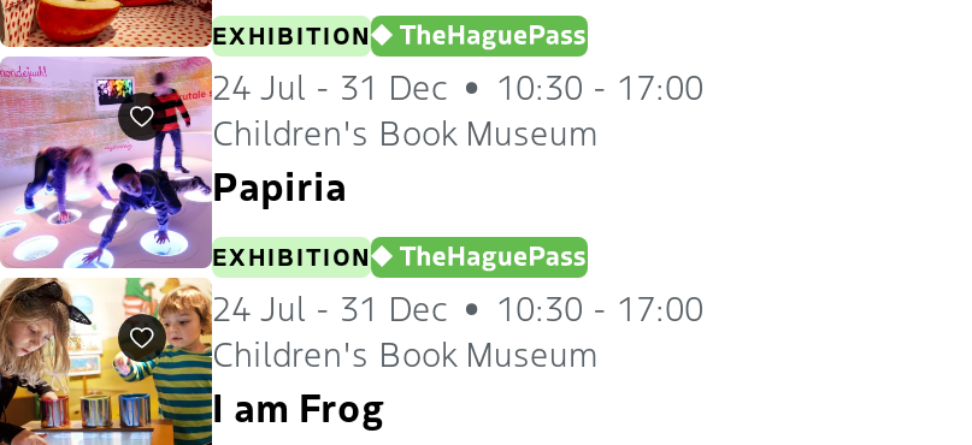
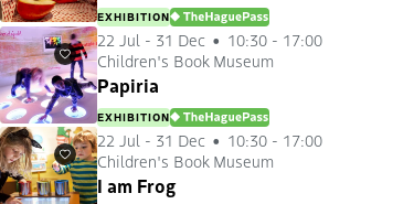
- 24 Jul - 31 Dec 10:30 - 17:00
+ 22 Jul - 31 Dec 10:30 - 17:00

- 24 Jul - 31 Dec 10:30 - 17:00
+ 22 Jul - 31 Dec 10:30 - 17:00
